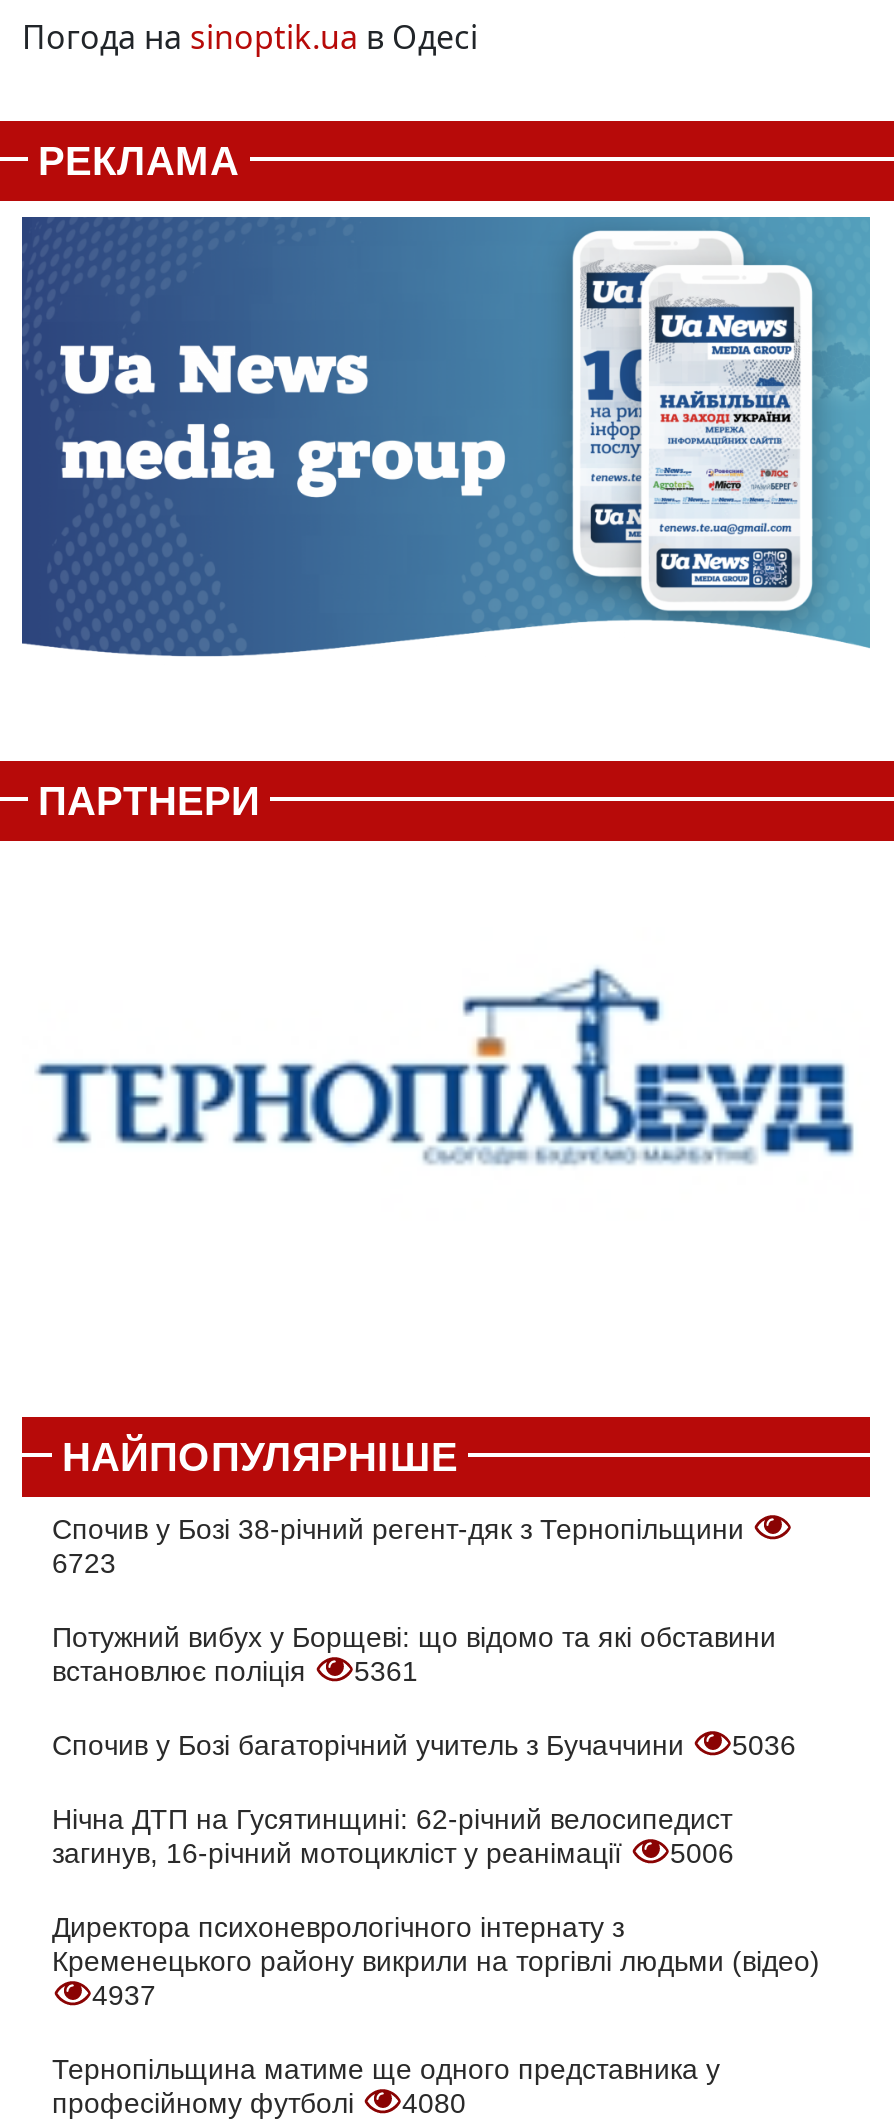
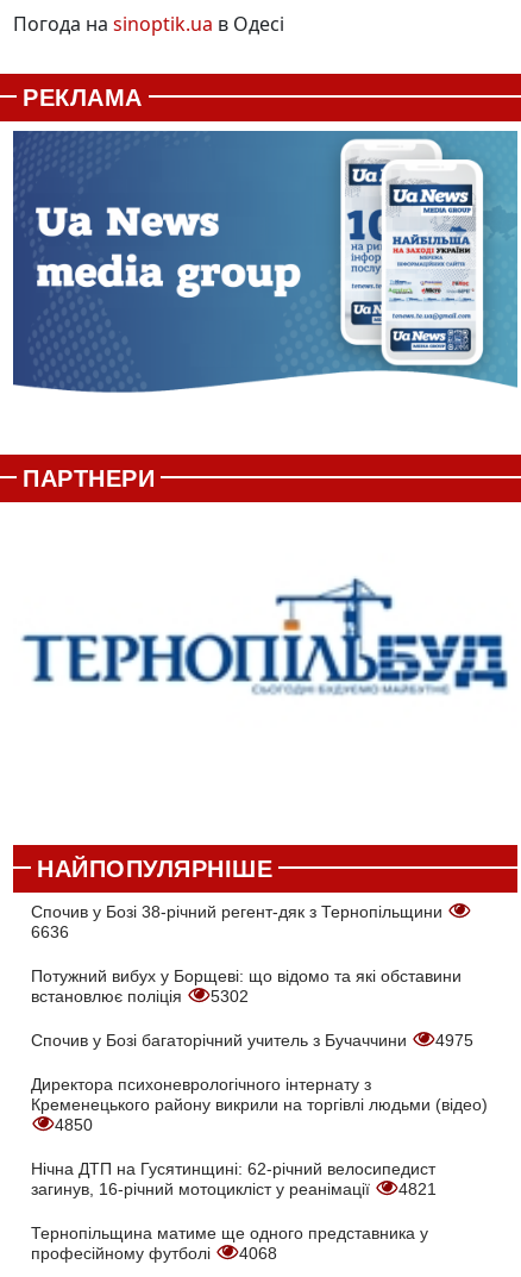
- 6723
+ 6636

- встановлює поліція 5361
+ встановлює поліція 5302

- 5036
- 5006
+ 4975

moved down: Нічна ДТП на Гусятинщині: 62-річний велосипедист | загинув, 16-річний мотоцикліст у реанімації

moved up: Директора психоневрологічного інтернату з | Кременецького району викрили на торгівлі людьми (відео)

- 4937
+ 4850
+ 4821

- професійному футболі 4080
+ професійному футболі 4068
